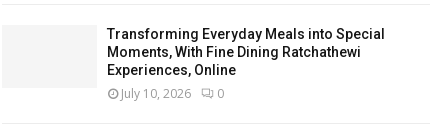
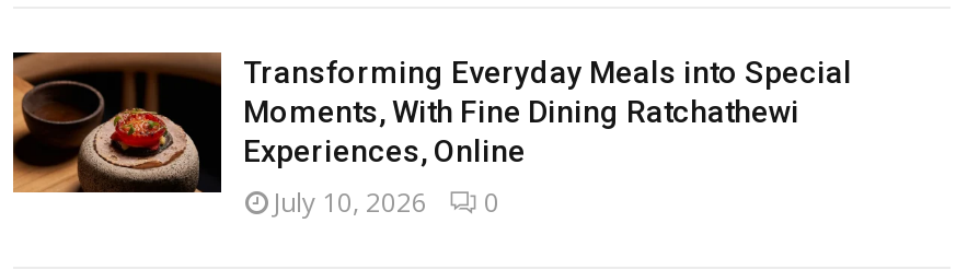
+ [image]
